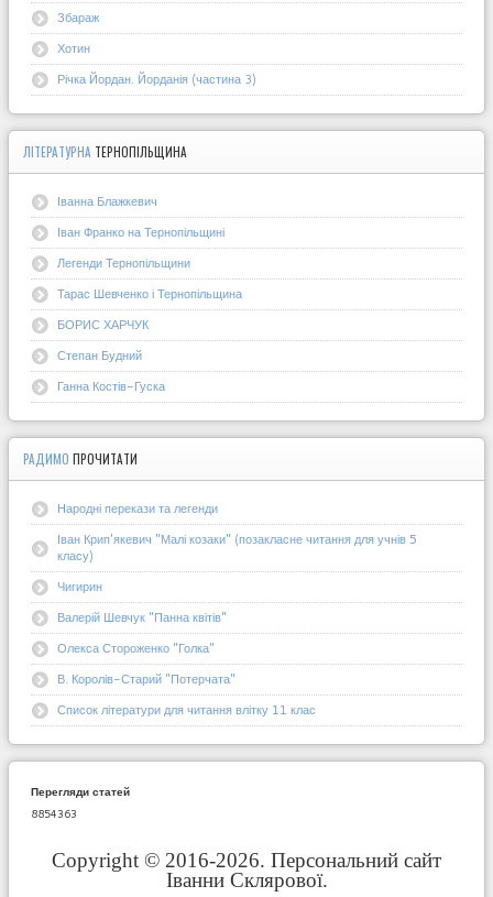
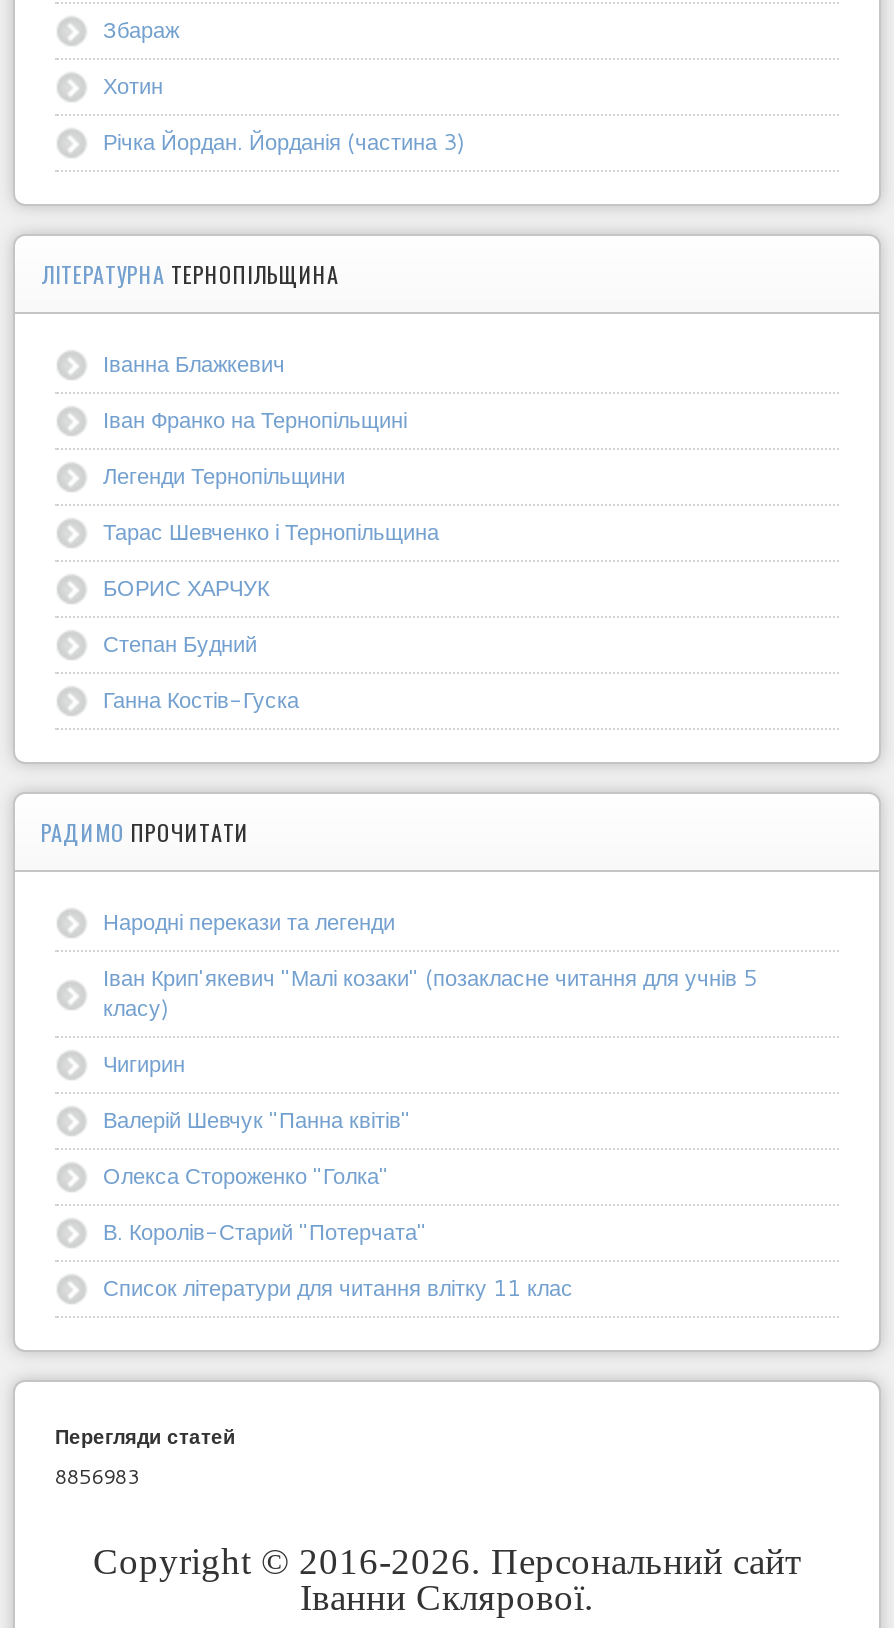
- 8854363
+ 8856983
